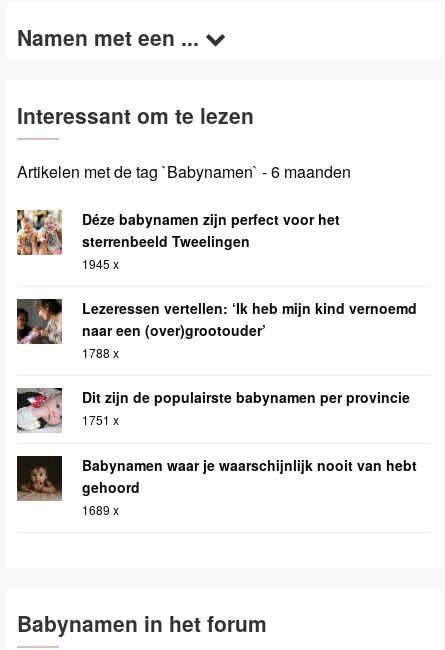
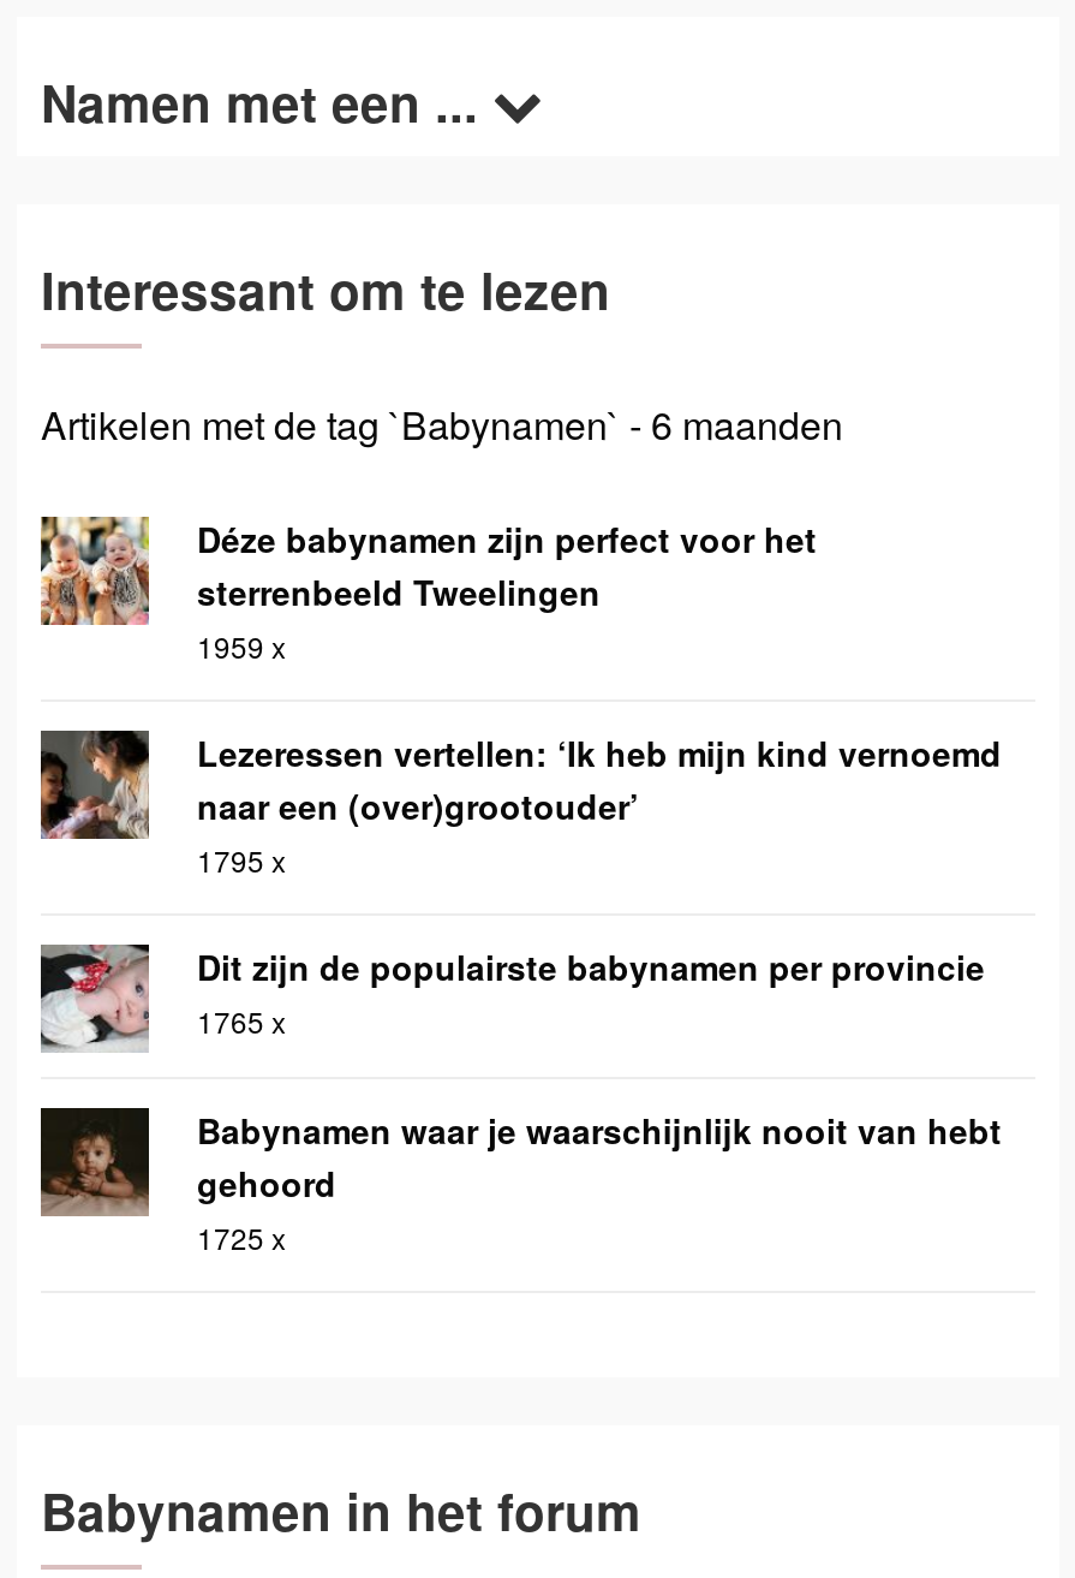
- 1945 x
+ 1959 x

- 1788 x
+ 1795 x

- 1751 x
+ 1765 x

- 1689 x
+ 1725 x
